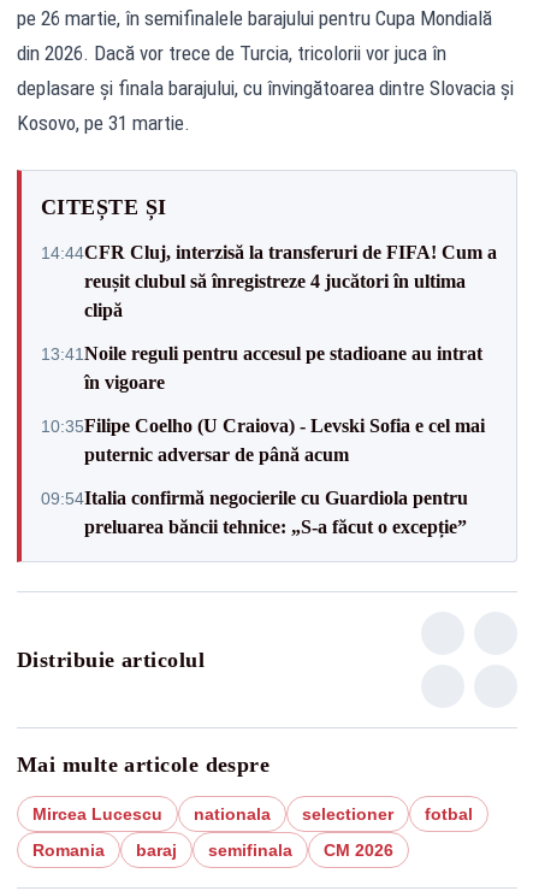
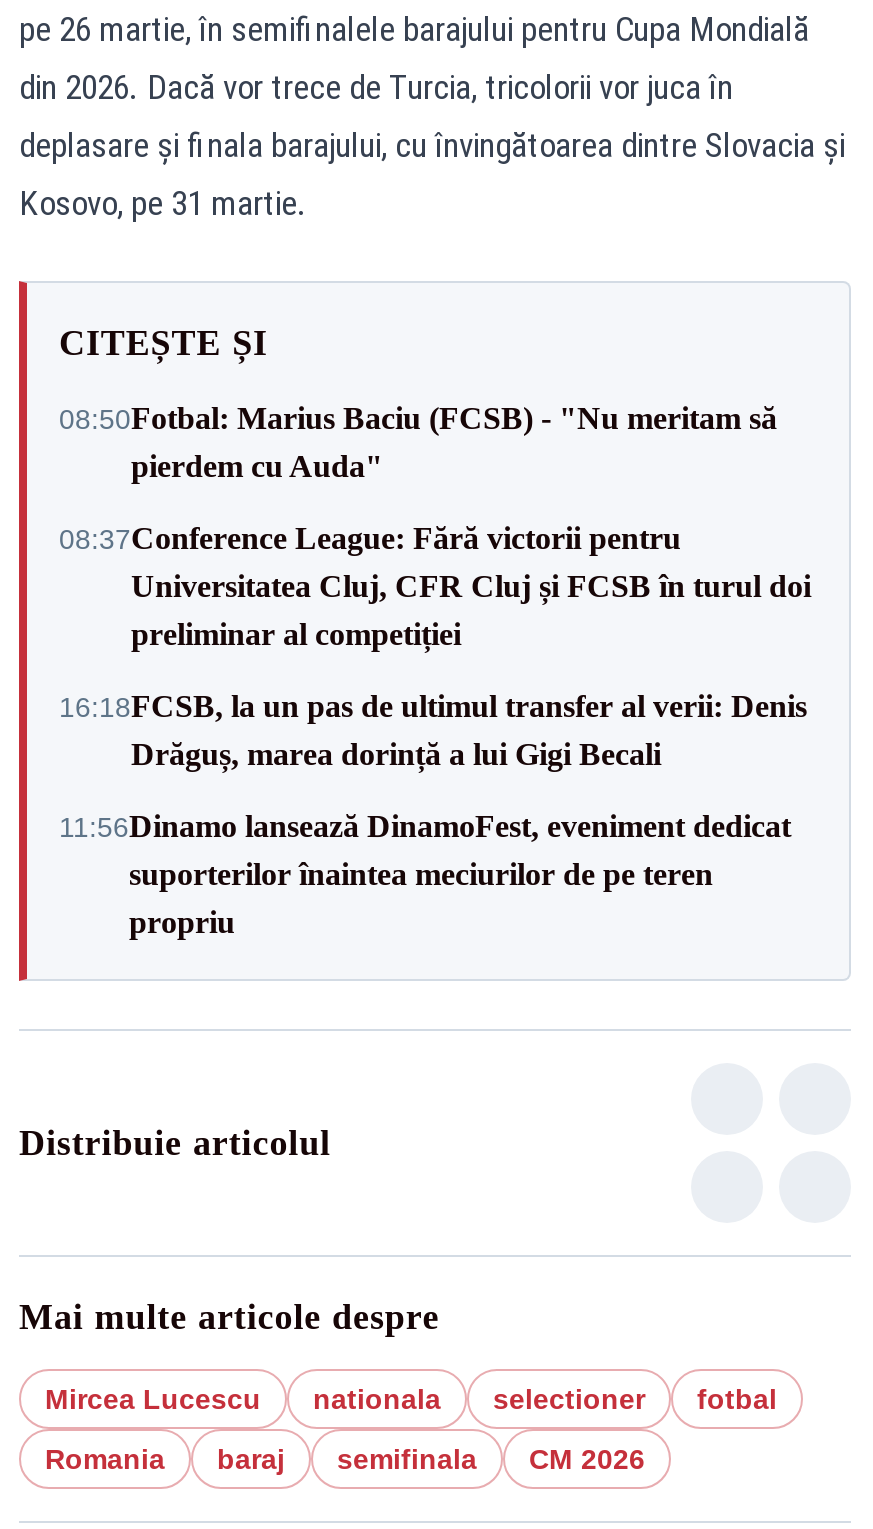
- 14:44CFR Cluj, interzisă la transferuri de FIFA! Cum a
- reușit clubul să înregistreze 4 jucători în ultima
- clipă
+ 08:50Fotbal: Marius Baciu (FCSB) - "Nu meritam să
+ pierdem cu Auda"

- 13:41 Noile reguli pentru accesul pe stadioane au intrat
- în vigoare
+ 08:37Conference League: Fără victorii pentru
+ Universitatea Cluj, CFR Cluj și FCSB în turul doi
+ preliminar al competiției

- 10:35Filipe Coelho (U Craiova) - Levski Sofia e cel mai
- puternic adversar de până acum
+ 16:18FCSB, la un pas de ultimul transfer al verii: Denis
+ Drăguș, marea dorință a lui Gigi Becali

- 09:54Italia confirmă negocierile cu Guardiola pentru
- preluarea băncii tehnice: „S-a făcut o excepție”
+ 11:56Dinamo lansează DinamoFest, eveniment dedicat
+ suporterilor înaintea meciurilor de pe teren
+ propriu
